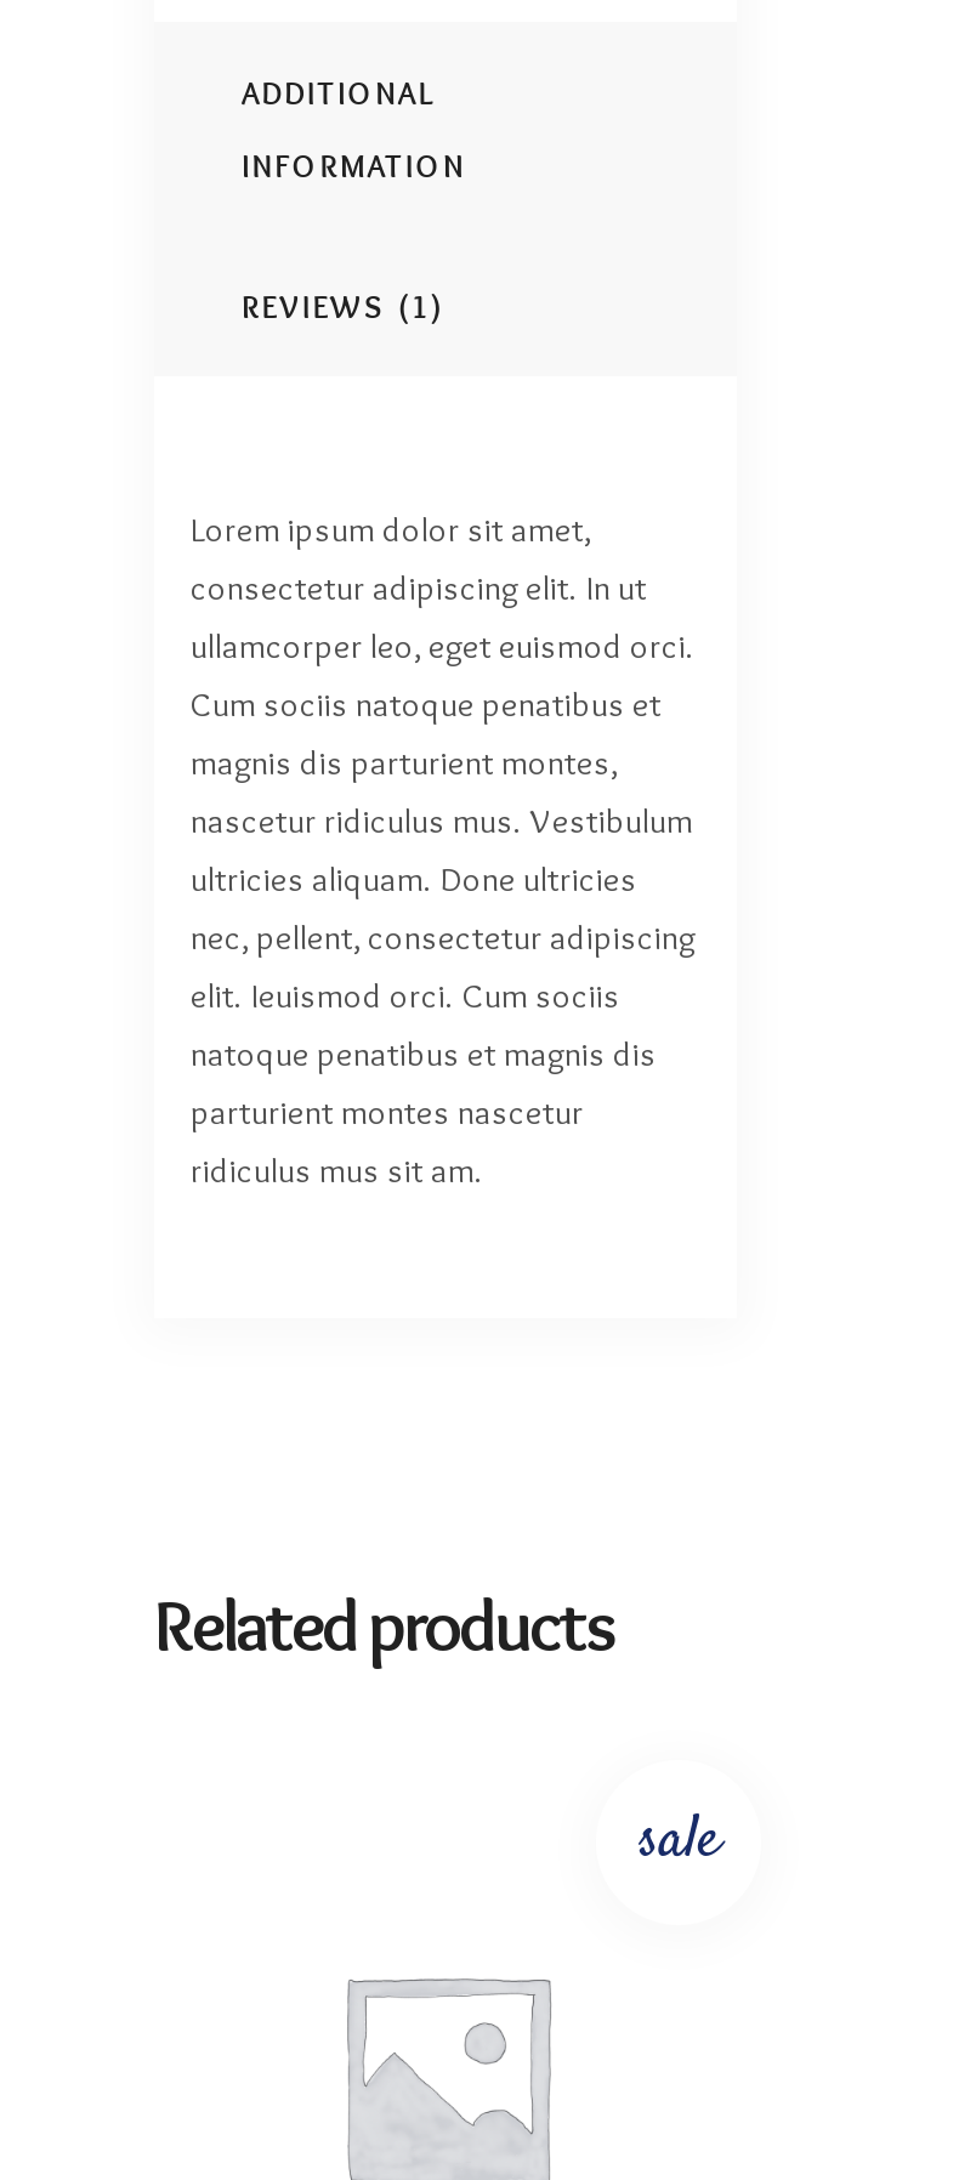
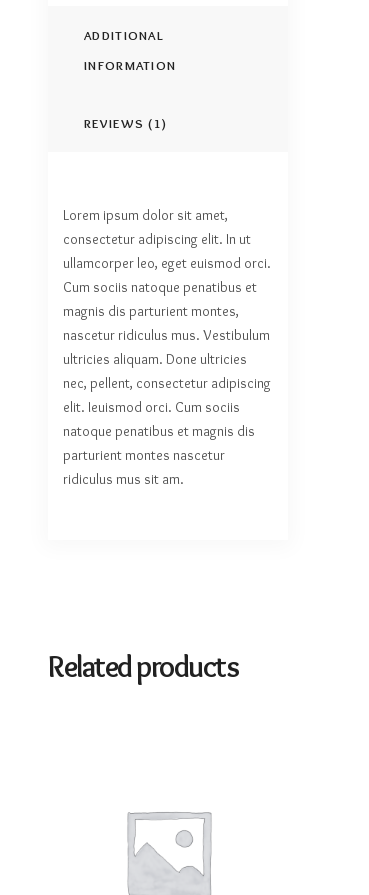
- sale
